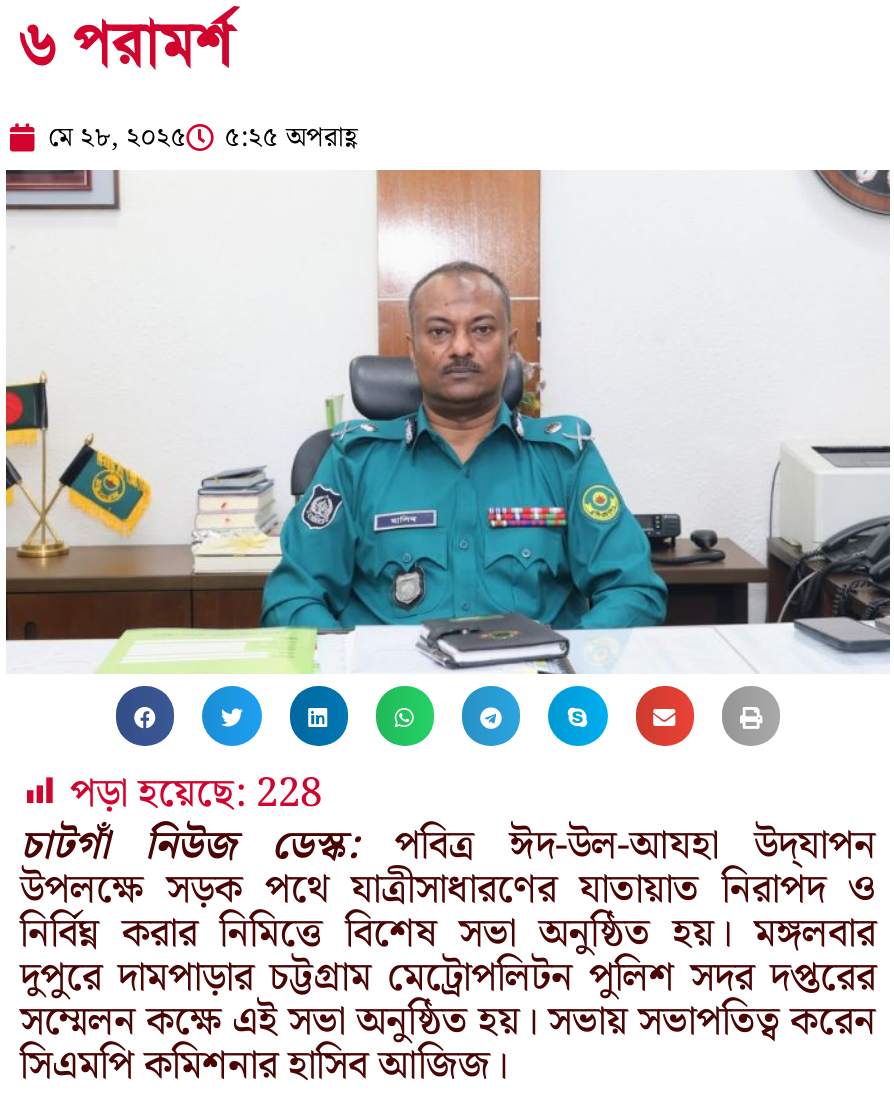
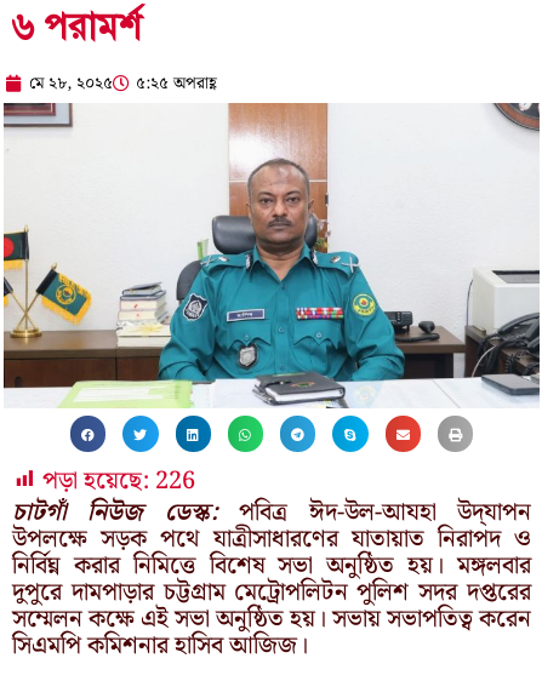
- পড়া হয়েছে: 228
+ পড়া হয়েছে: 226
